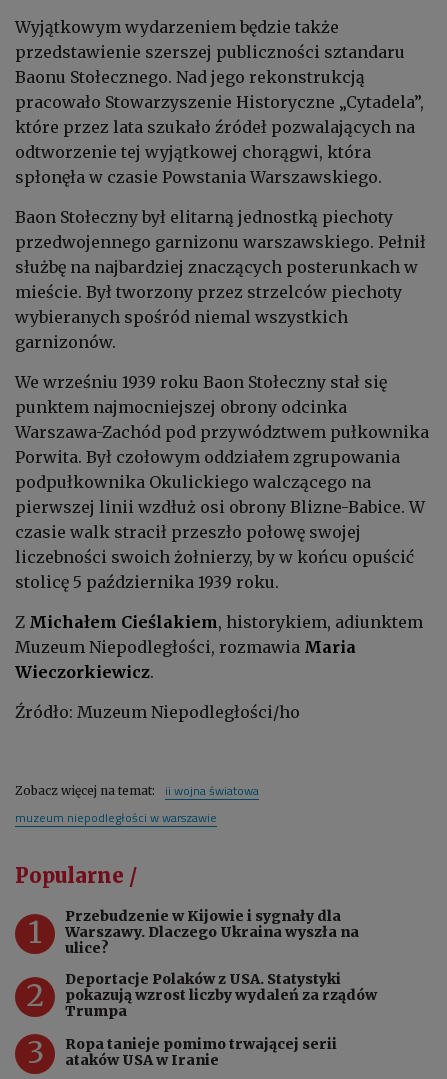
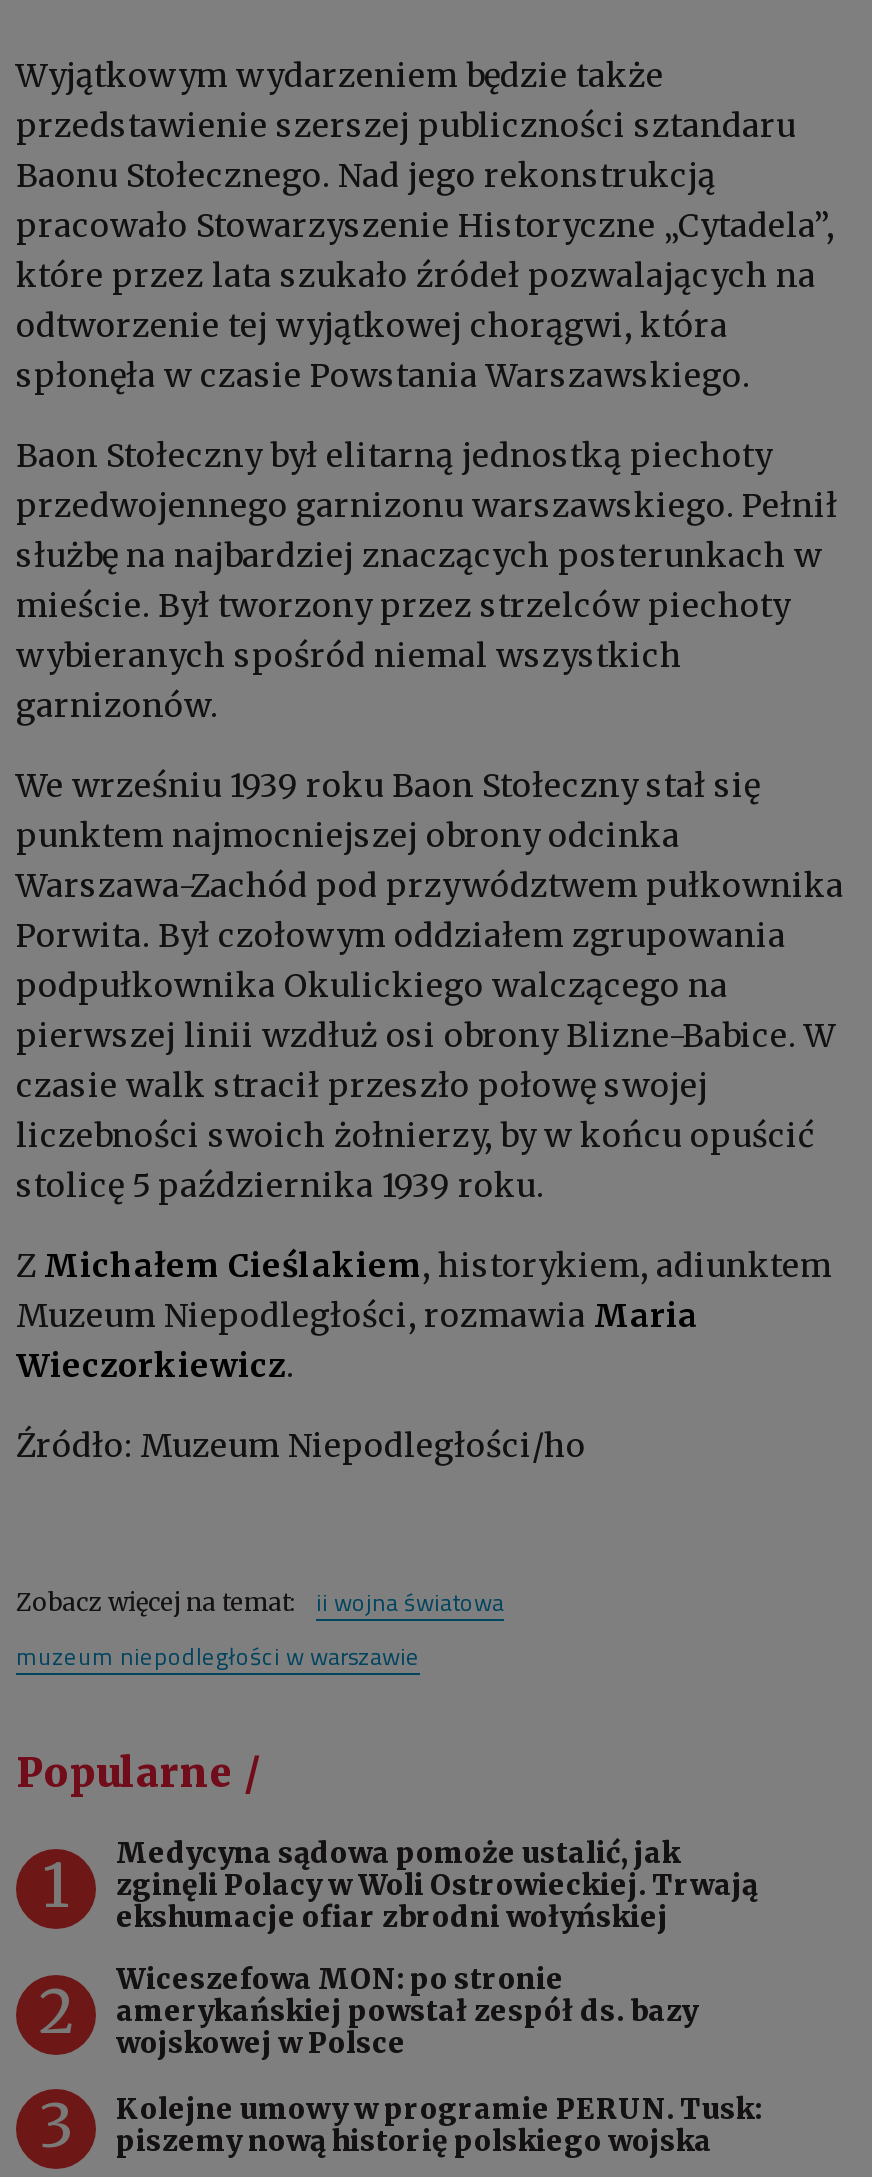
- Przebudzenie w Kijowie i sygnały dla
- Warszawy. Dlaczego Ukraina wyszła na
- ulice?
+ Medycyna sądowa pomoże ustalić, jak
+ zginęli Polacy w Woli Ostrowieckiej. Trwają
+ ekshumacje ofiar zbrodni wołyńskiej

- Deportacje Polaków z USA. Statystyki
- pokazują wzrost liczby wydaleń za rządów
- Trumpa
+ Wiceszefowa MON: po stronie
+ amerykańskiej powstał zespół ds. bazy
+ wojskowej w Polsce

- Ropa tanieje pomimo trwającej serii
- ataków USA w Iranie
+ Kolejne umowy w programie PERUN. Tusk:
+ piszemy nową historię polskiego wojska
